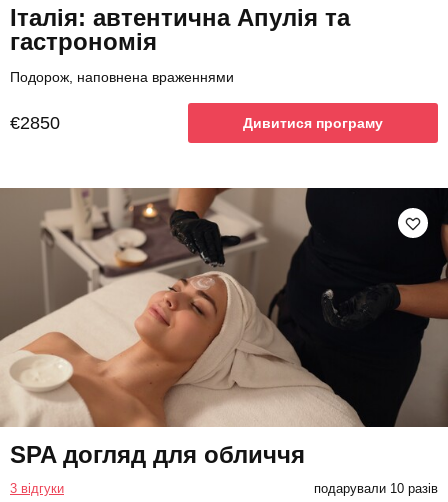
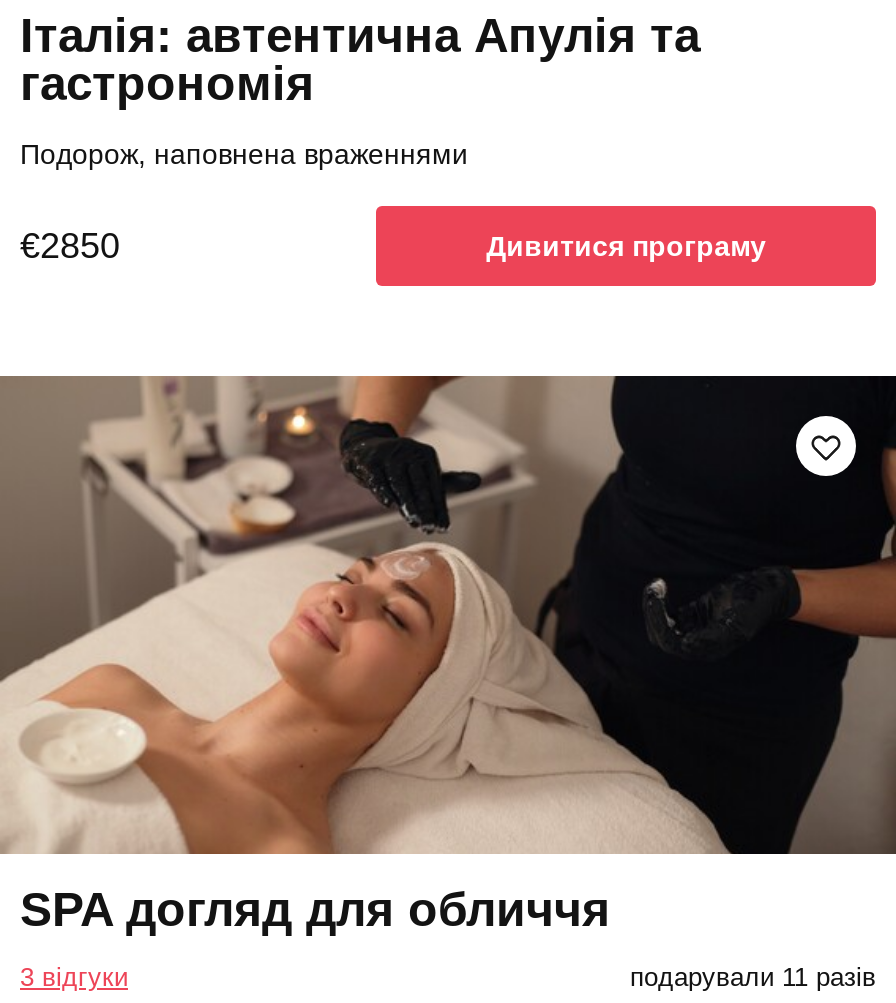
- подарували 10 разів
+ подарували 11 разів
